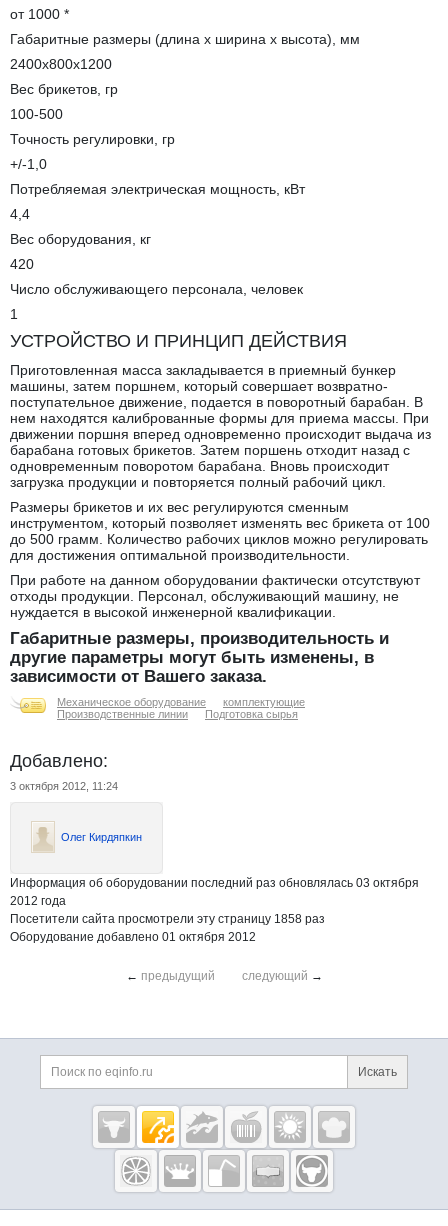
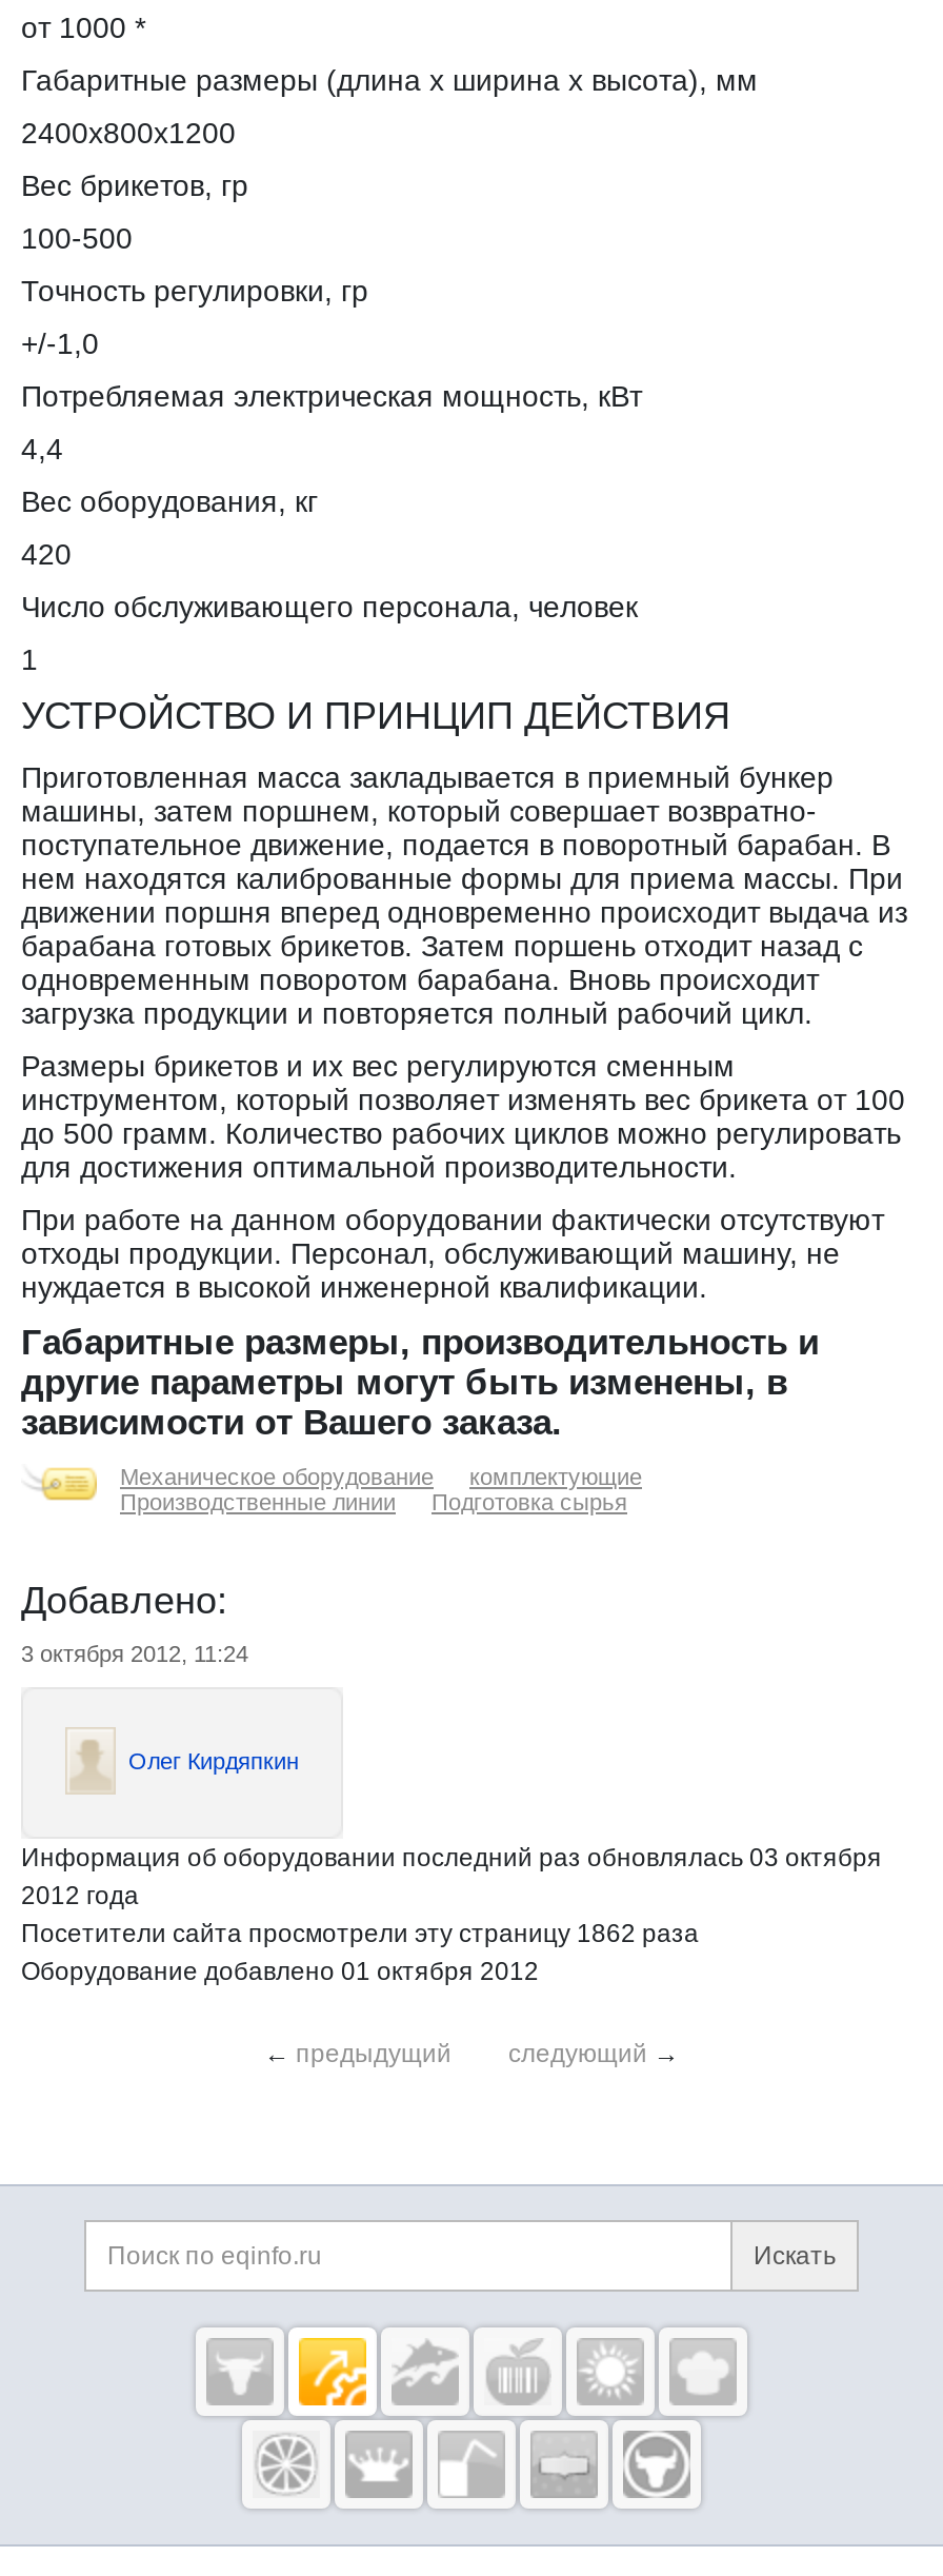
- Посетители сайта просмотрели эту страницу 1858 раз
+ Посетители сайта просмотрели эту страницу 1862 раза
